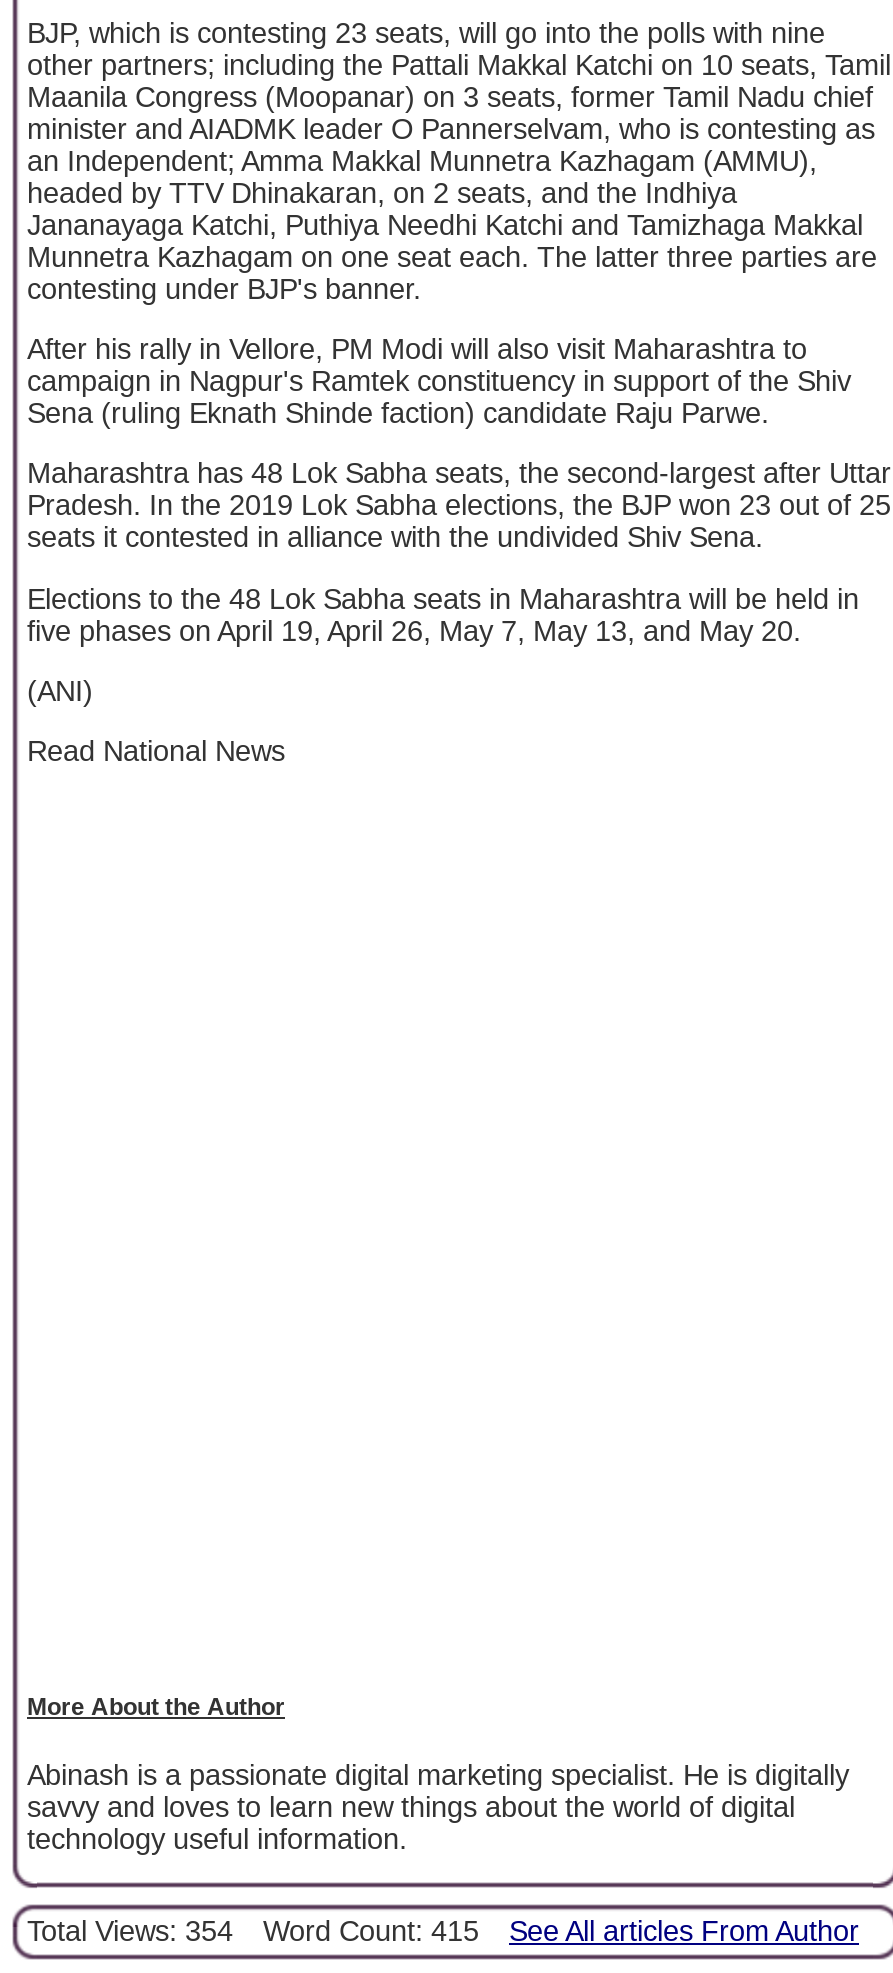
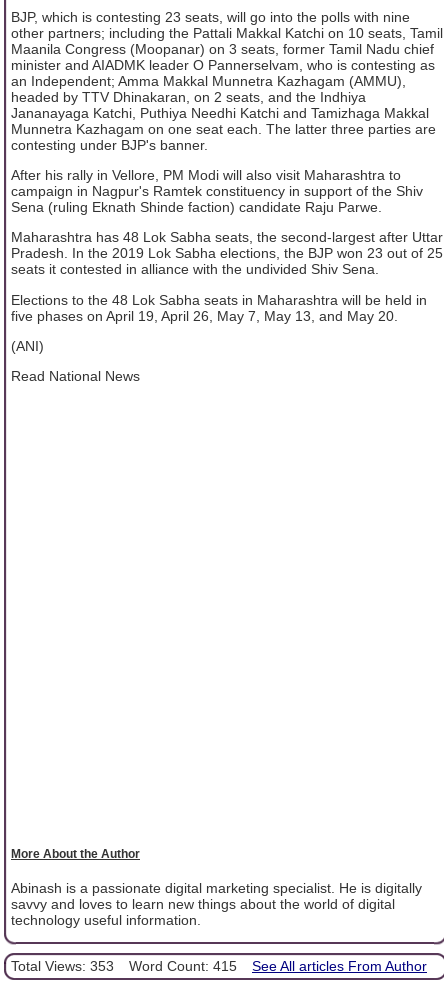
- Total Views: 354 Word Count: 415 See All articles From Author
+ Total Views: 353 Word Count: 415 See All articles From Author
